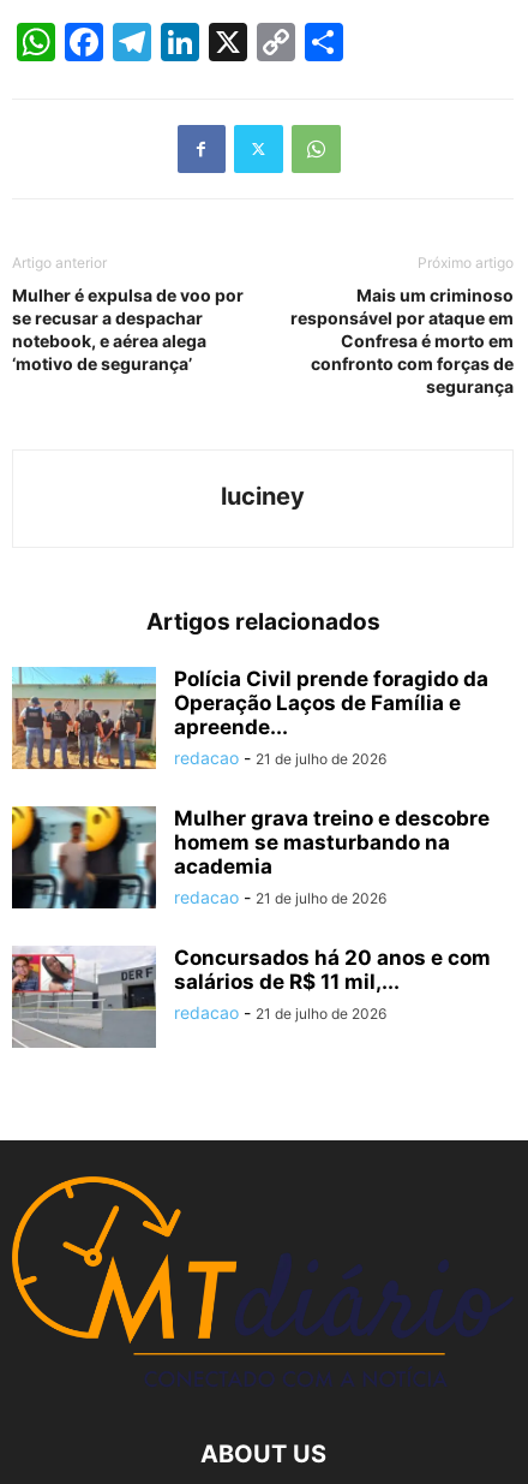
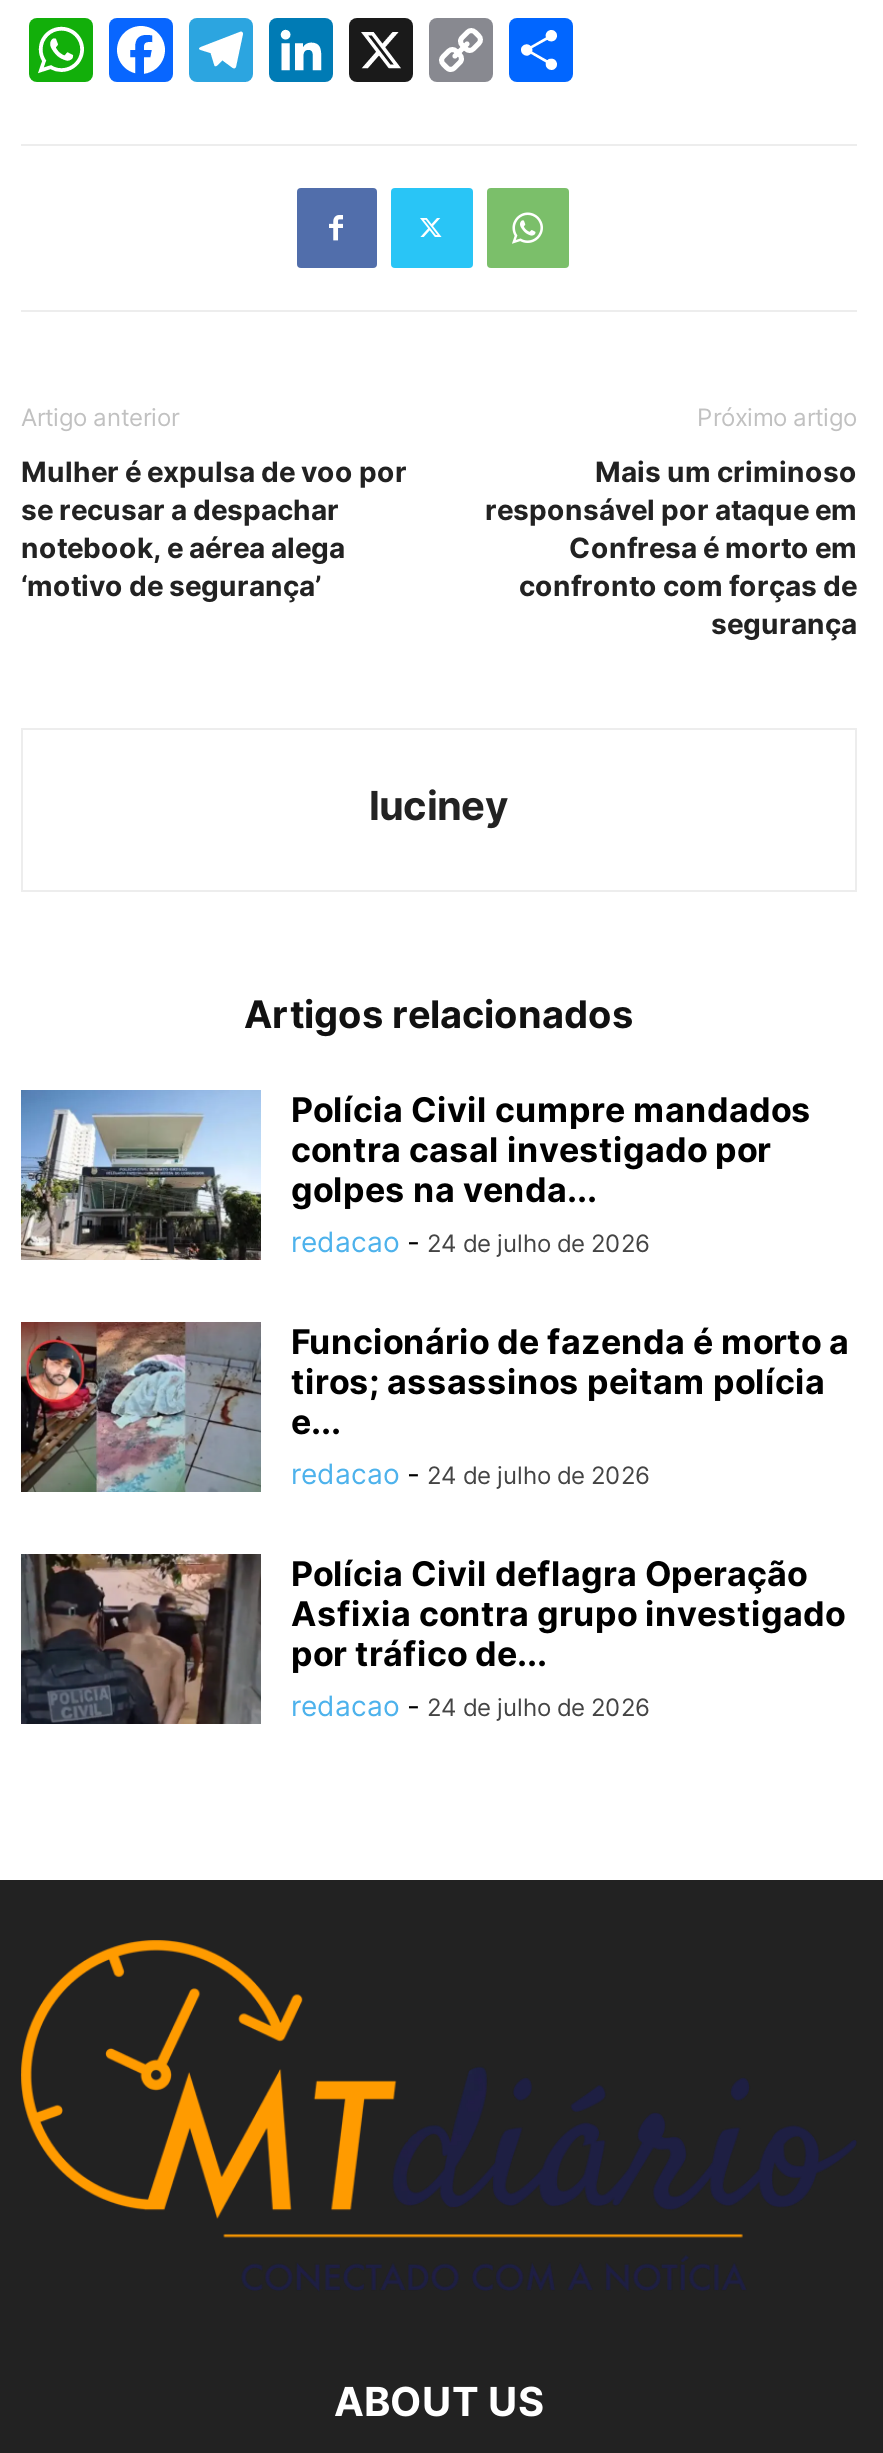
- [image]
- Polícia Civil prende foragido da
- Operação Laços de Família e
- apreende...
- redacao - 21 de julho de 2026
+ [image]
+ Polícia Civil cumpre mandados
+ contra casal investigado por
+ golpes na venda...
+ redacao - 24 de julho de 2026

- [image]
- Mulher grava treino e descobre
- homem se masturbando na
- academia
- redacao - 21 de julho de 2026
+ [image]
+ Funcionário de fazenda é morto a
+ tiros; assassinos peitam polícia
+ e...
+ redacao - 24 de julho de 2026

- [image]
- Concursados há 20 anos e com
- salários de R$ 11 mil,...
- redacao - 21 de julho de 2026
+ [image]
+ Polícia Civil deflagra Operação
+ Asfixia contra grupo investigado
+ por tráfico de...
+ redacao - 24 de julho de 2026
